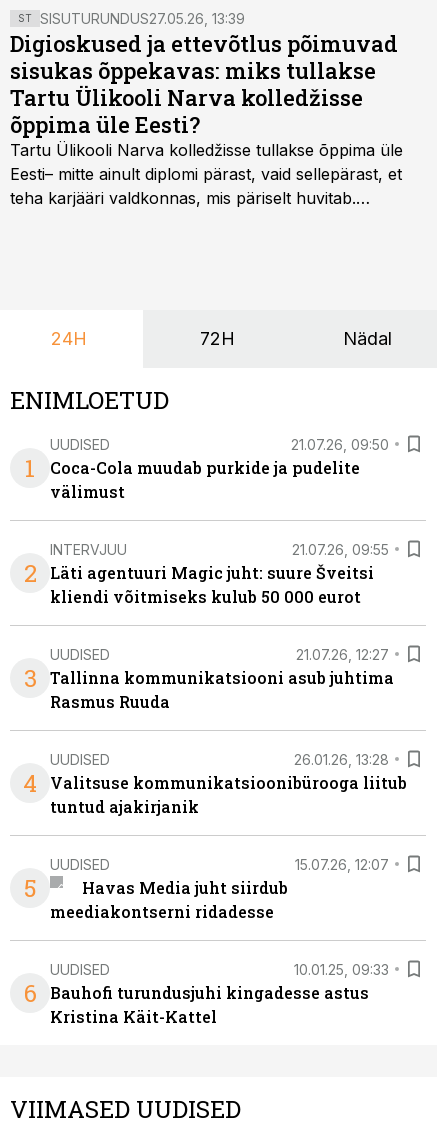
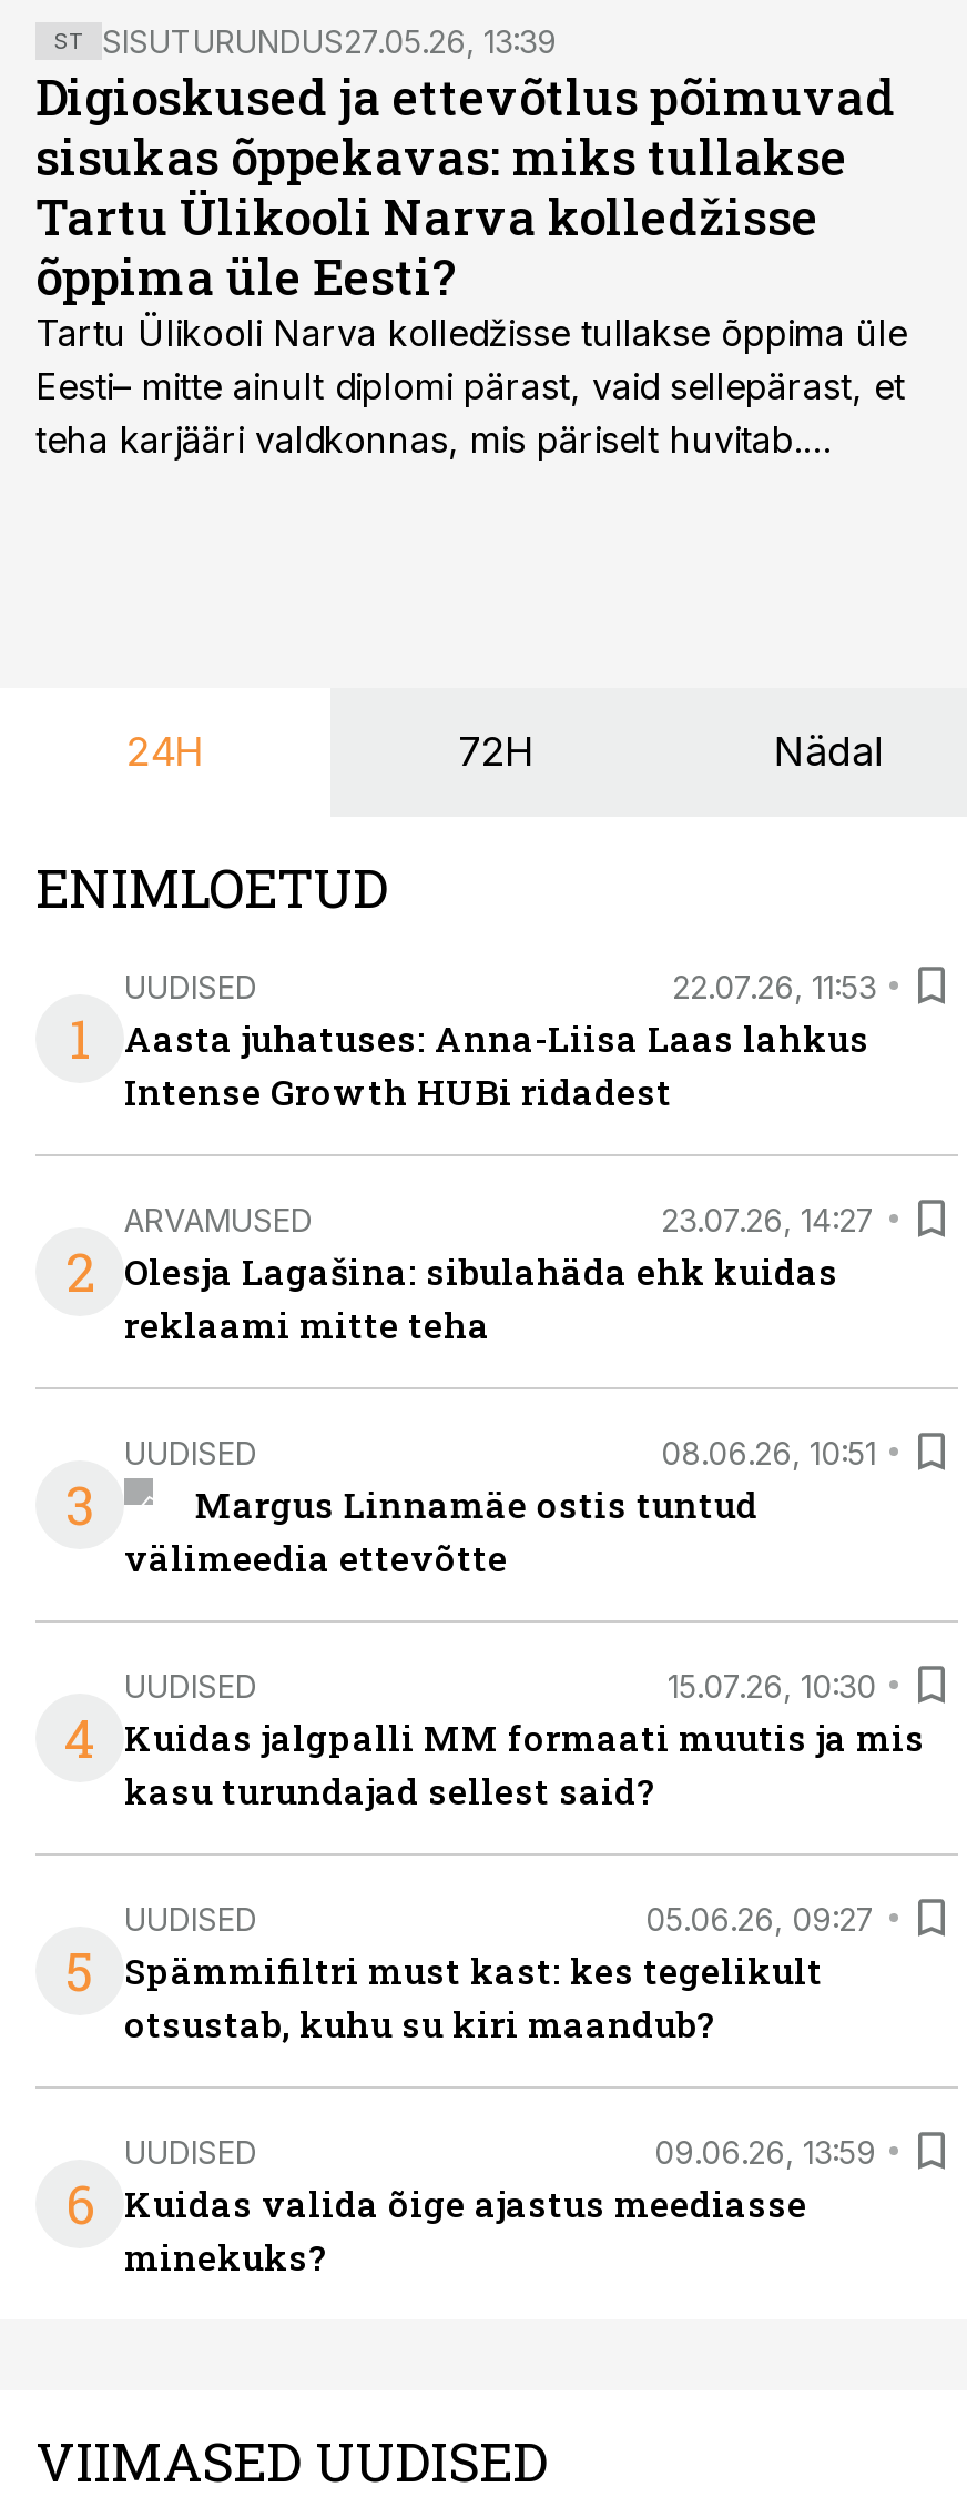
- 21.07.26, 09:50
- Coca-Cola muudab purkide ja pudelite
- välimust
+ 22.07.26, 11:53
+ Aasta juhatuses: Anna-Liisa Laas lahkus
+ Intense Growth HUBi ridadest

- INTERVJUU
- 21.07.26, 09:55
- Läti agentuuri Magic juht: suure Šveitsi
- kliendi võitmiseks kulub 50 000 eurot
+ ARVAMUSED
+ 23.07.26, 14:27
+ Olesja Lagašina: sibulahäda ehk kuidas
+ reklaami mitte teha

- 21.07.26, 12:27
- Tallinna kommunikatsiooni asub juhtima
- Rasmus Ruuda
+ 08.06.26, 10:51
+ Margus Linnamäe ostis tuntud
+ välimeedia ettevõtte

- 26.01.26, 13:28
- Valitsuse kommunikatsioonibürooga liitub
- tuntud ajakirjanik
+ 15.07.26, 10:30
+ Kuidas jalgpalli MM formaati muutis ja mis
+ kasu turundajad sellest said?

- 15.07.26, 12:07
- Havas Media juht siirdub
- meediakontserni ridadesse
+ 05.06.26, 09:27
+ Spämmifiltri must kast: kes tegelikult
+ otsustab, kuhu su kiri maandub?

- 10.01.25, 09:33
- Bauhofi turundusjuhi kingadesse astus
- Kristina Käit-Kattel
+ 09.06.26, 13:59
+ Kuidas valida õige ajastus meediasse
+ minekuks?
